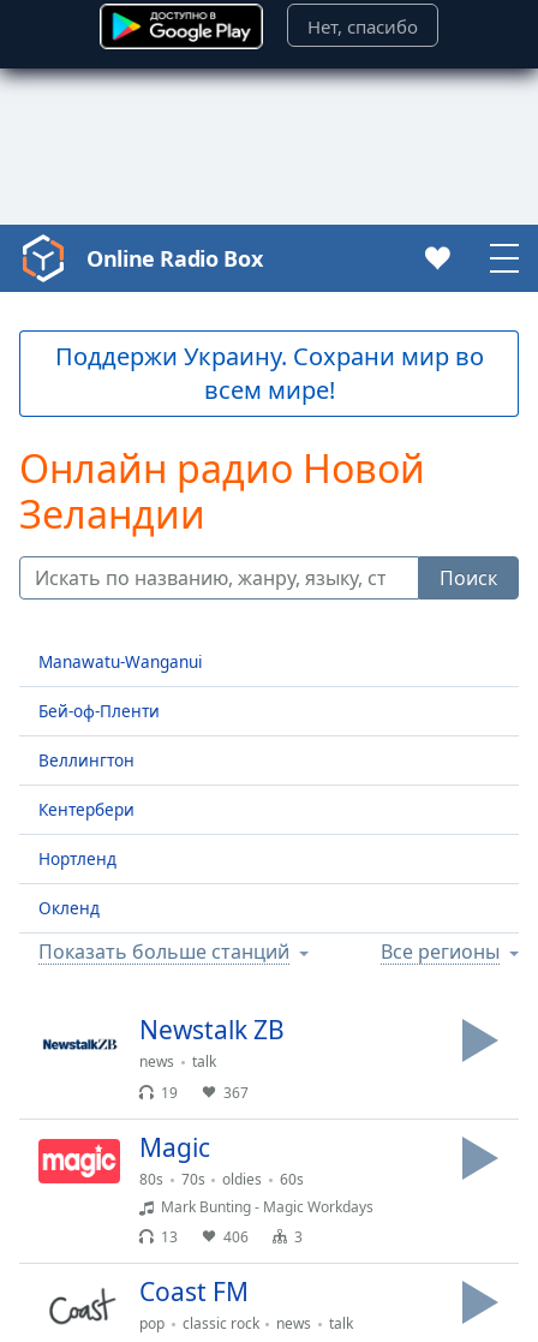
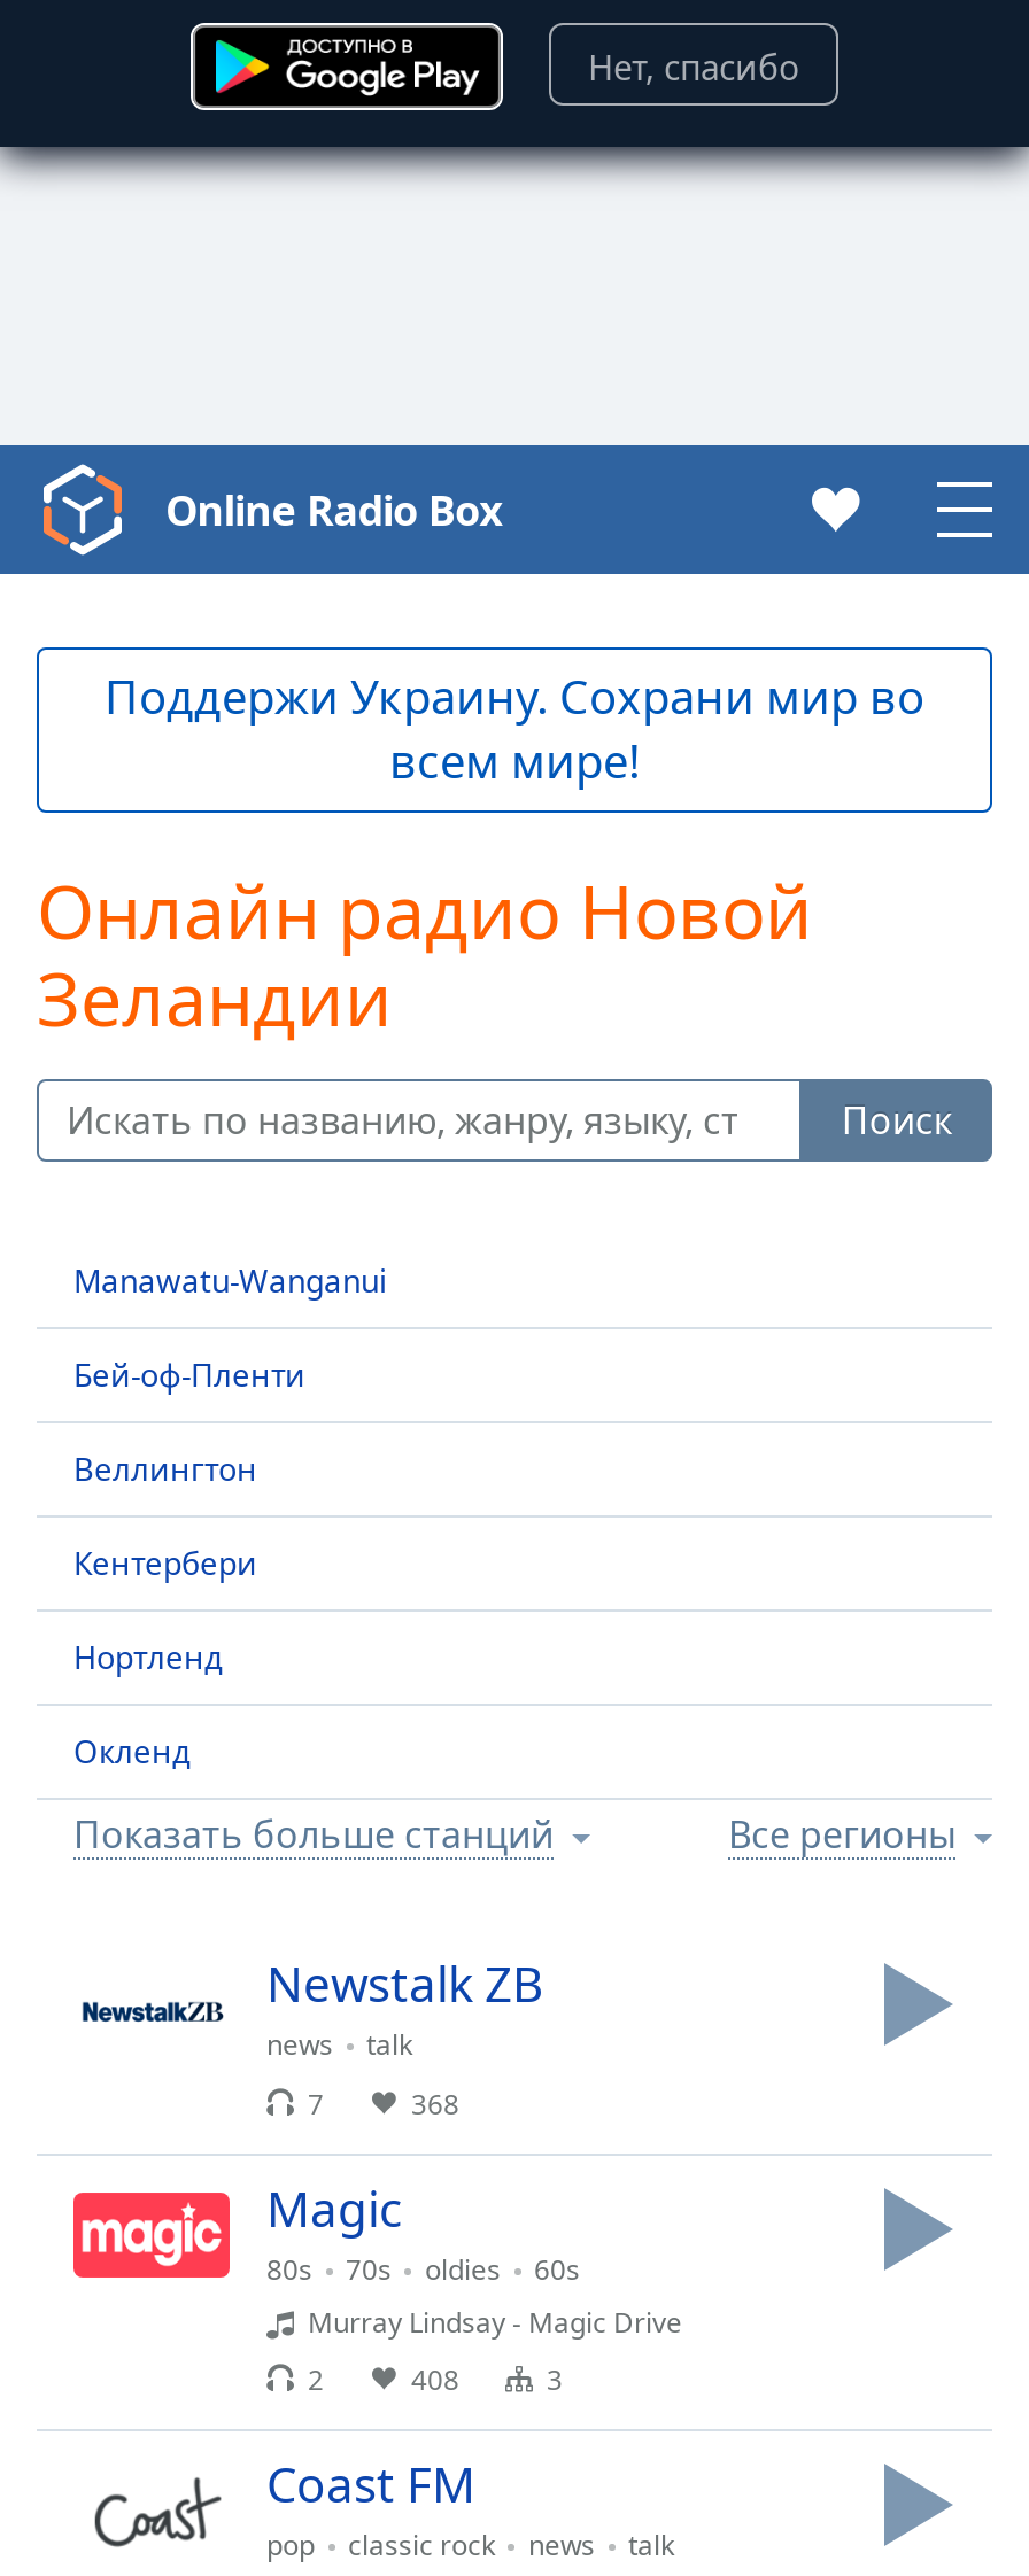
- 19
+ 7

- 367
+ 368

- Mark Bunting - Magic Workdays
+ Murray Lindsay - Magic Drive

- 13
+ 2

- 406
+ 408
